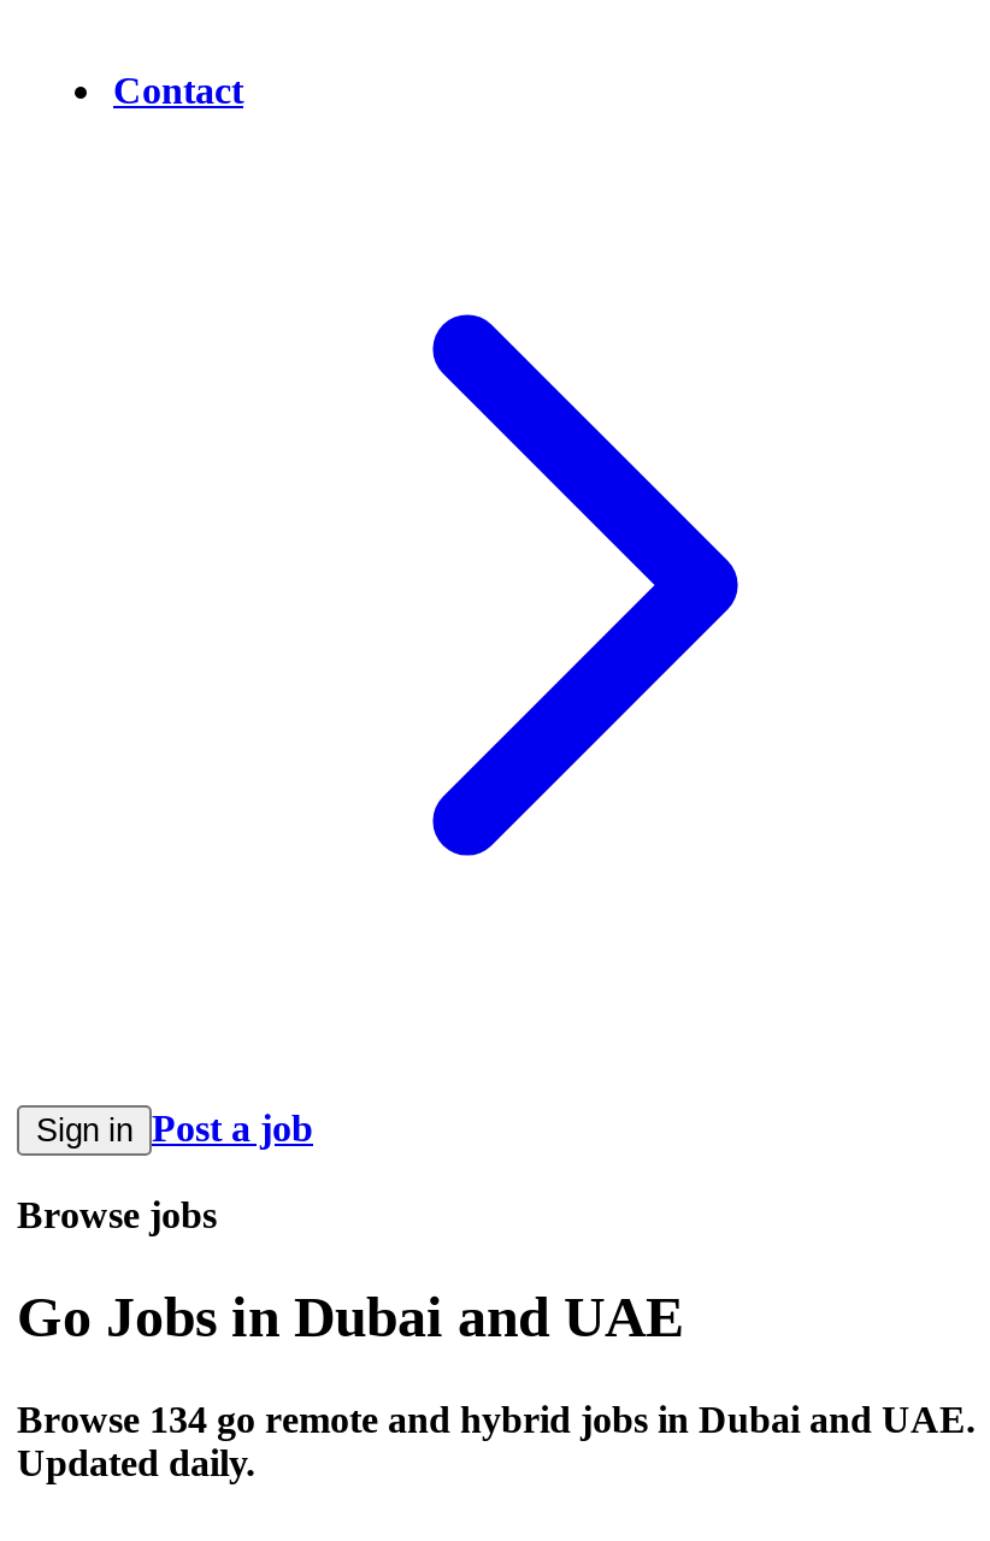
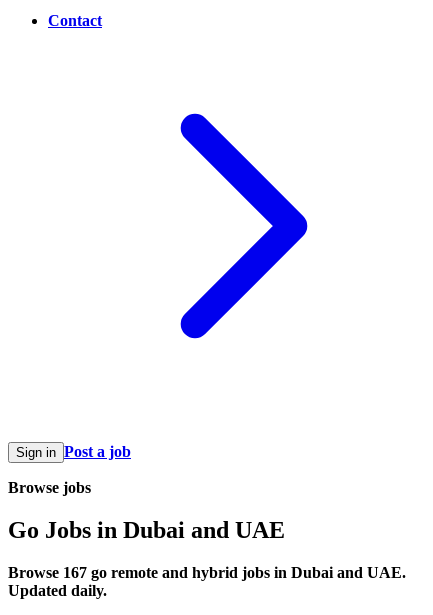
- Browse 134 go remote and hybrid jobs in Dubai and UAE.
+ Browse 167 go remote and hybrid jobs in Dubai and UAE.
